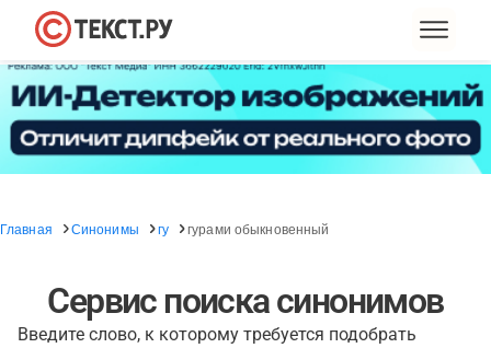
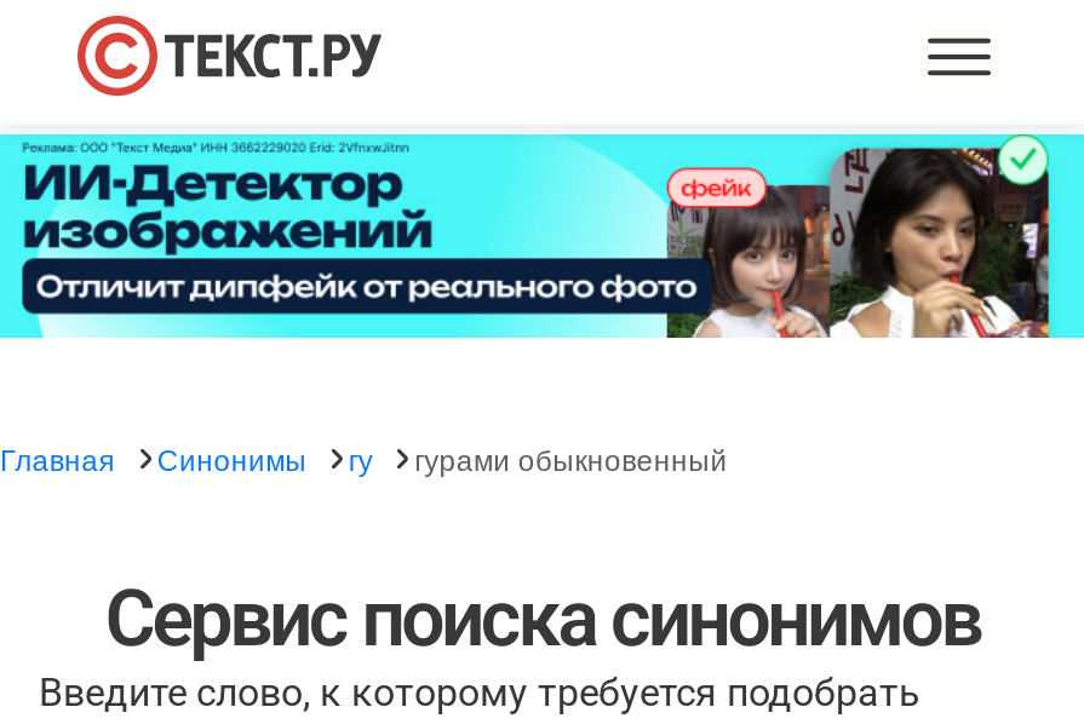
- [image]
+ [image]
